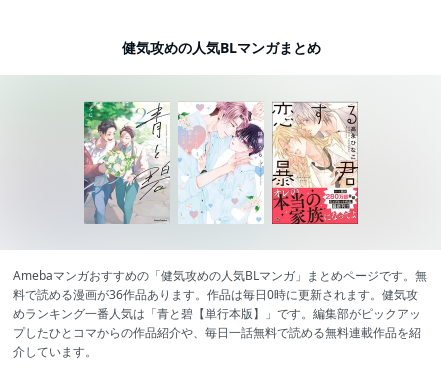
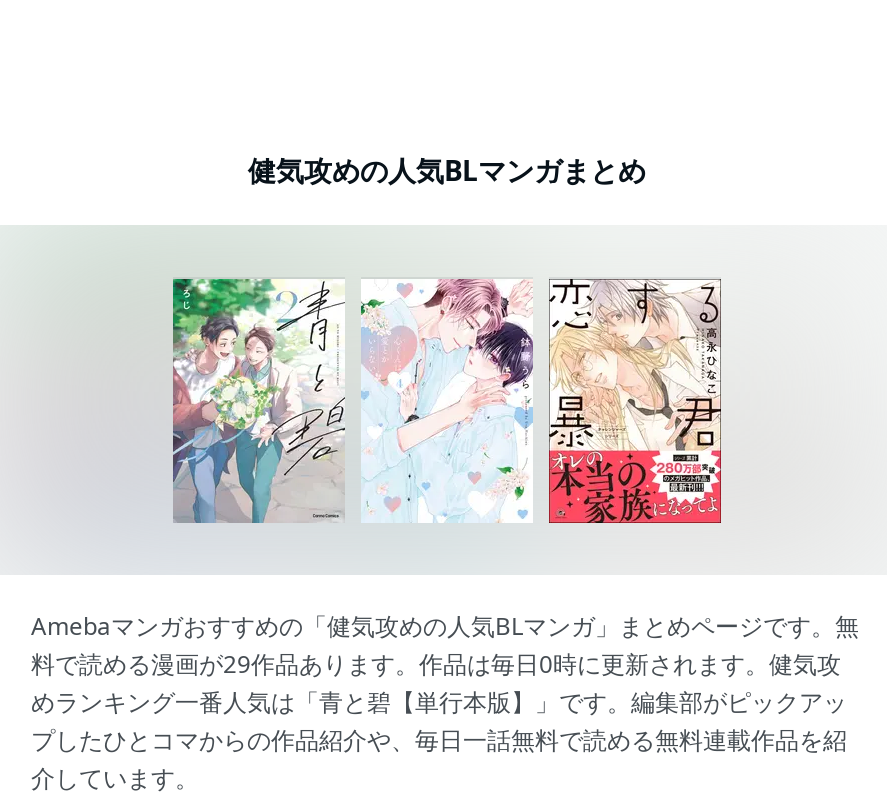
- 料で読める漫画が36作品あります。作品は毎日0時に更新されます。健気攻
+ 料で読める漫画が29作品あります。作品は毎日0時に更新されます。健気攻
